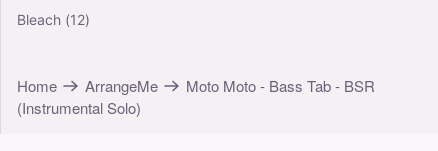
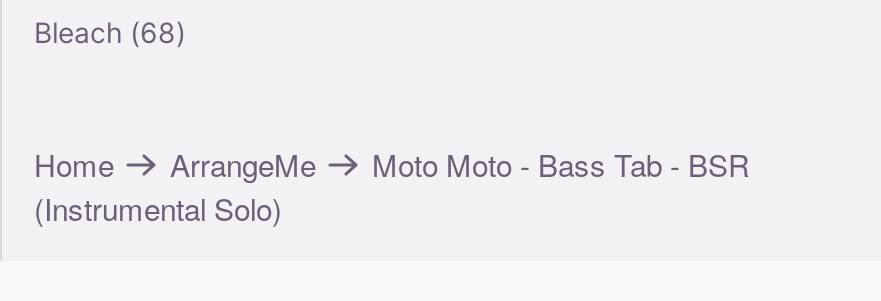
- Bleach (12)
+ Bleach (68)
